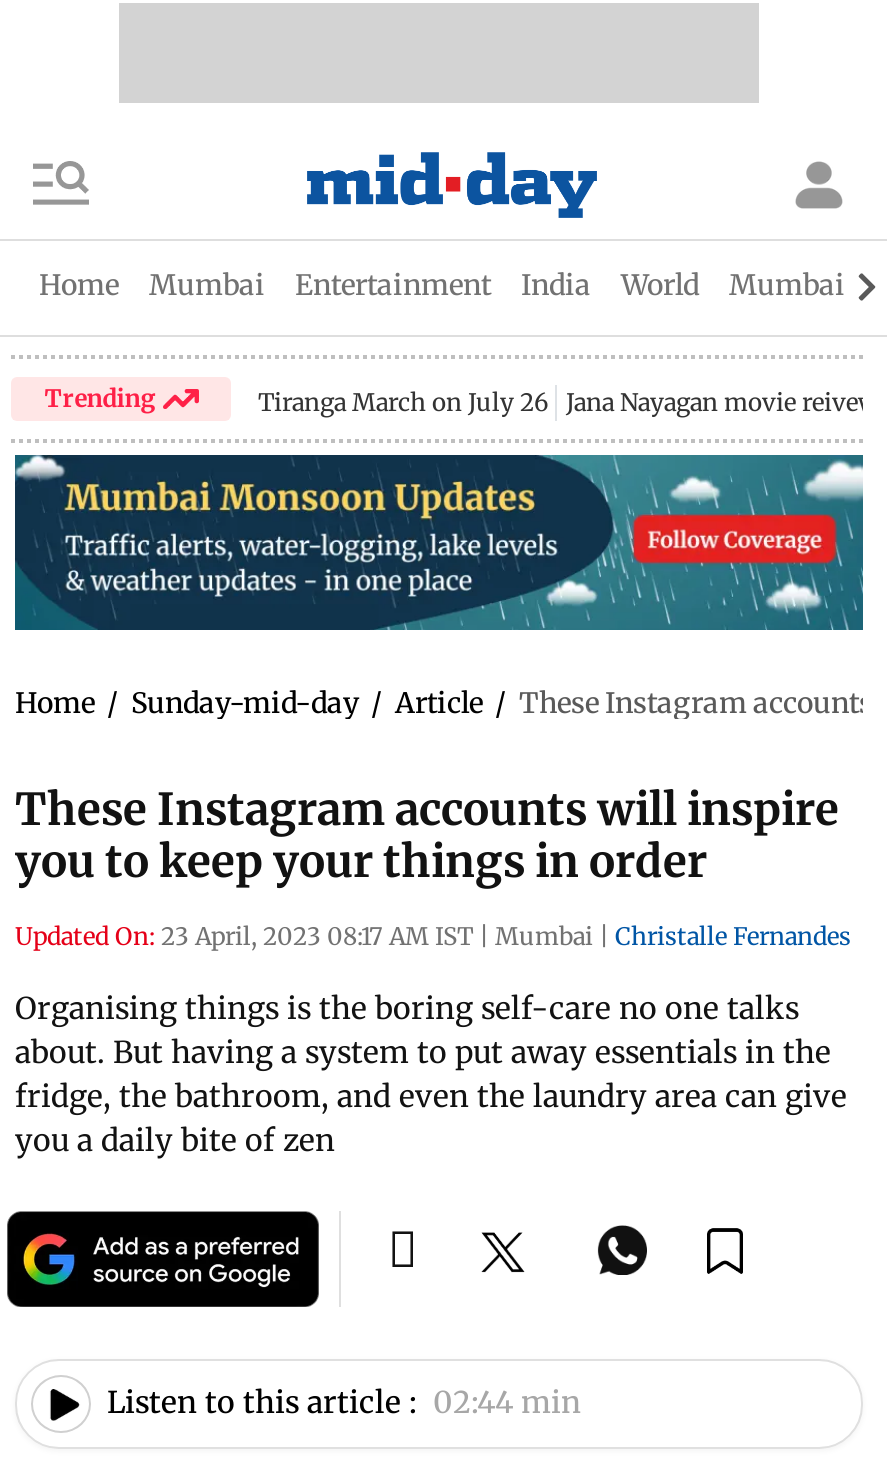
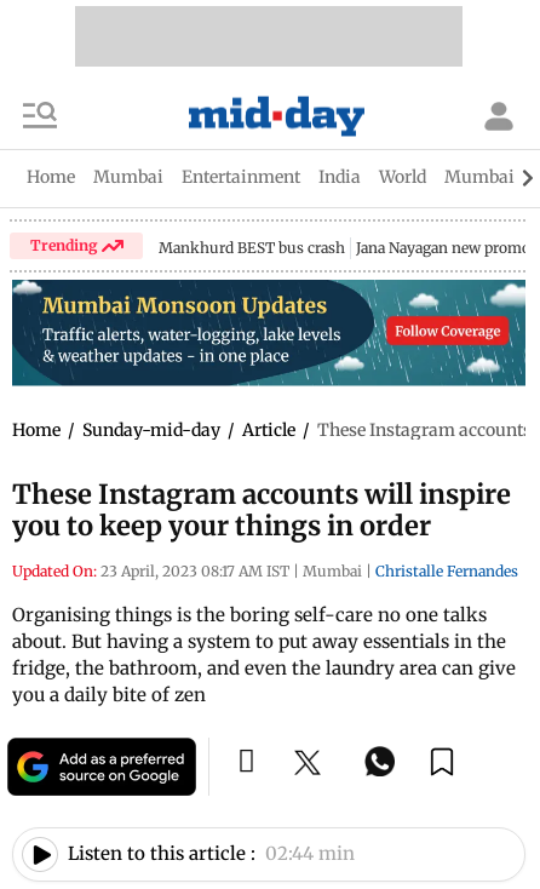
- Tiranga March on July 26 Jana Nayagan movie reivew
+ Mankhurd BEST bus crash Jana Nayagan new promo
